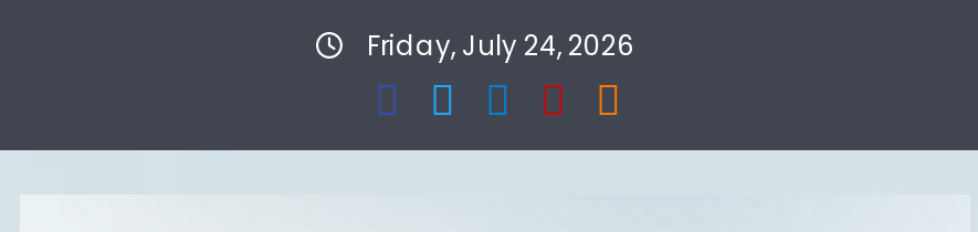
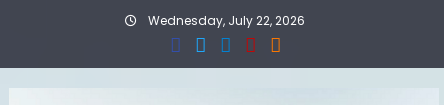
- Friday, July 24, 2026
+ Wednesday, July 22, 2026
